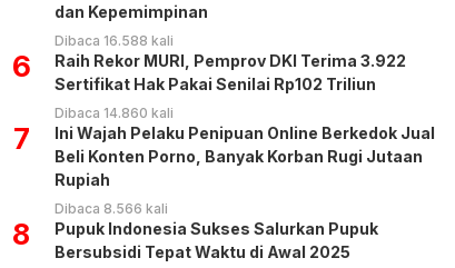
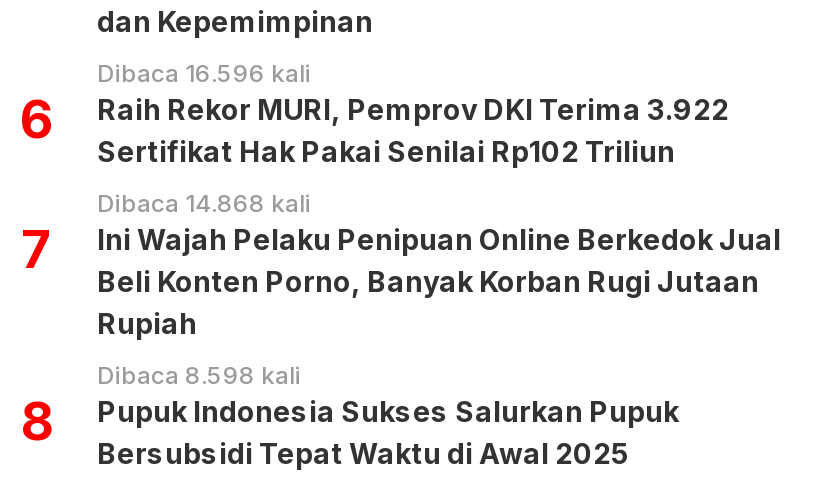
- Dibaca 16.588 kali
+ Dibaca 16.596 kali

- Dibaca 14.860 kali
+ Dibaca 14.868 kali

- Dibaca 8.566 kali
+ Dibaca 8.598 kali
